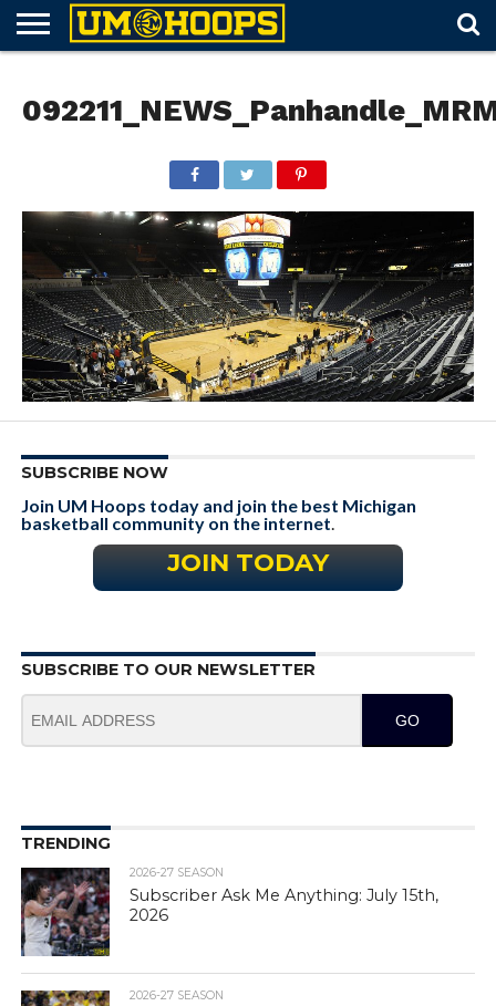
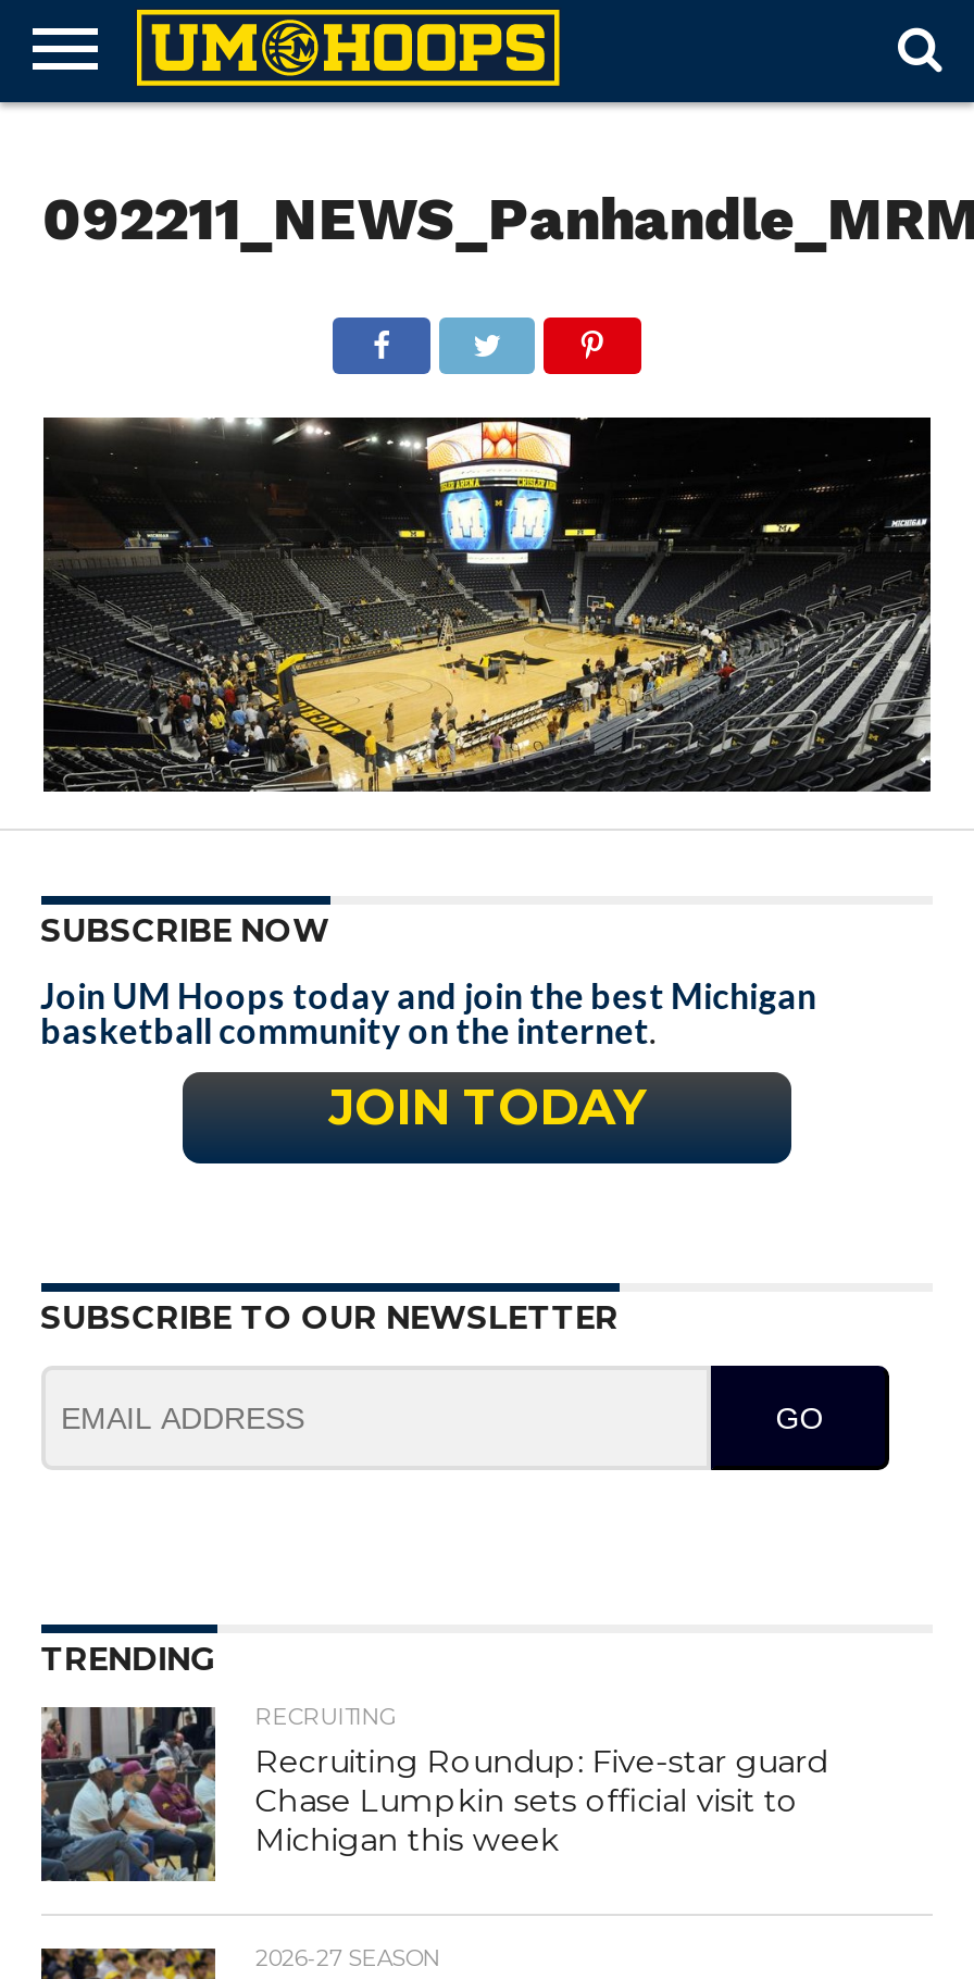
- [image]
- 2026-27 SEASON
- Subscriber Ask Me Anything: July 15th,
- 2026
+ [image]
+ RECRUITING
+ Recruiting Roundup: Five-star guard
+ Chase Lumpkin sets official visit to
+ Michigan this week
